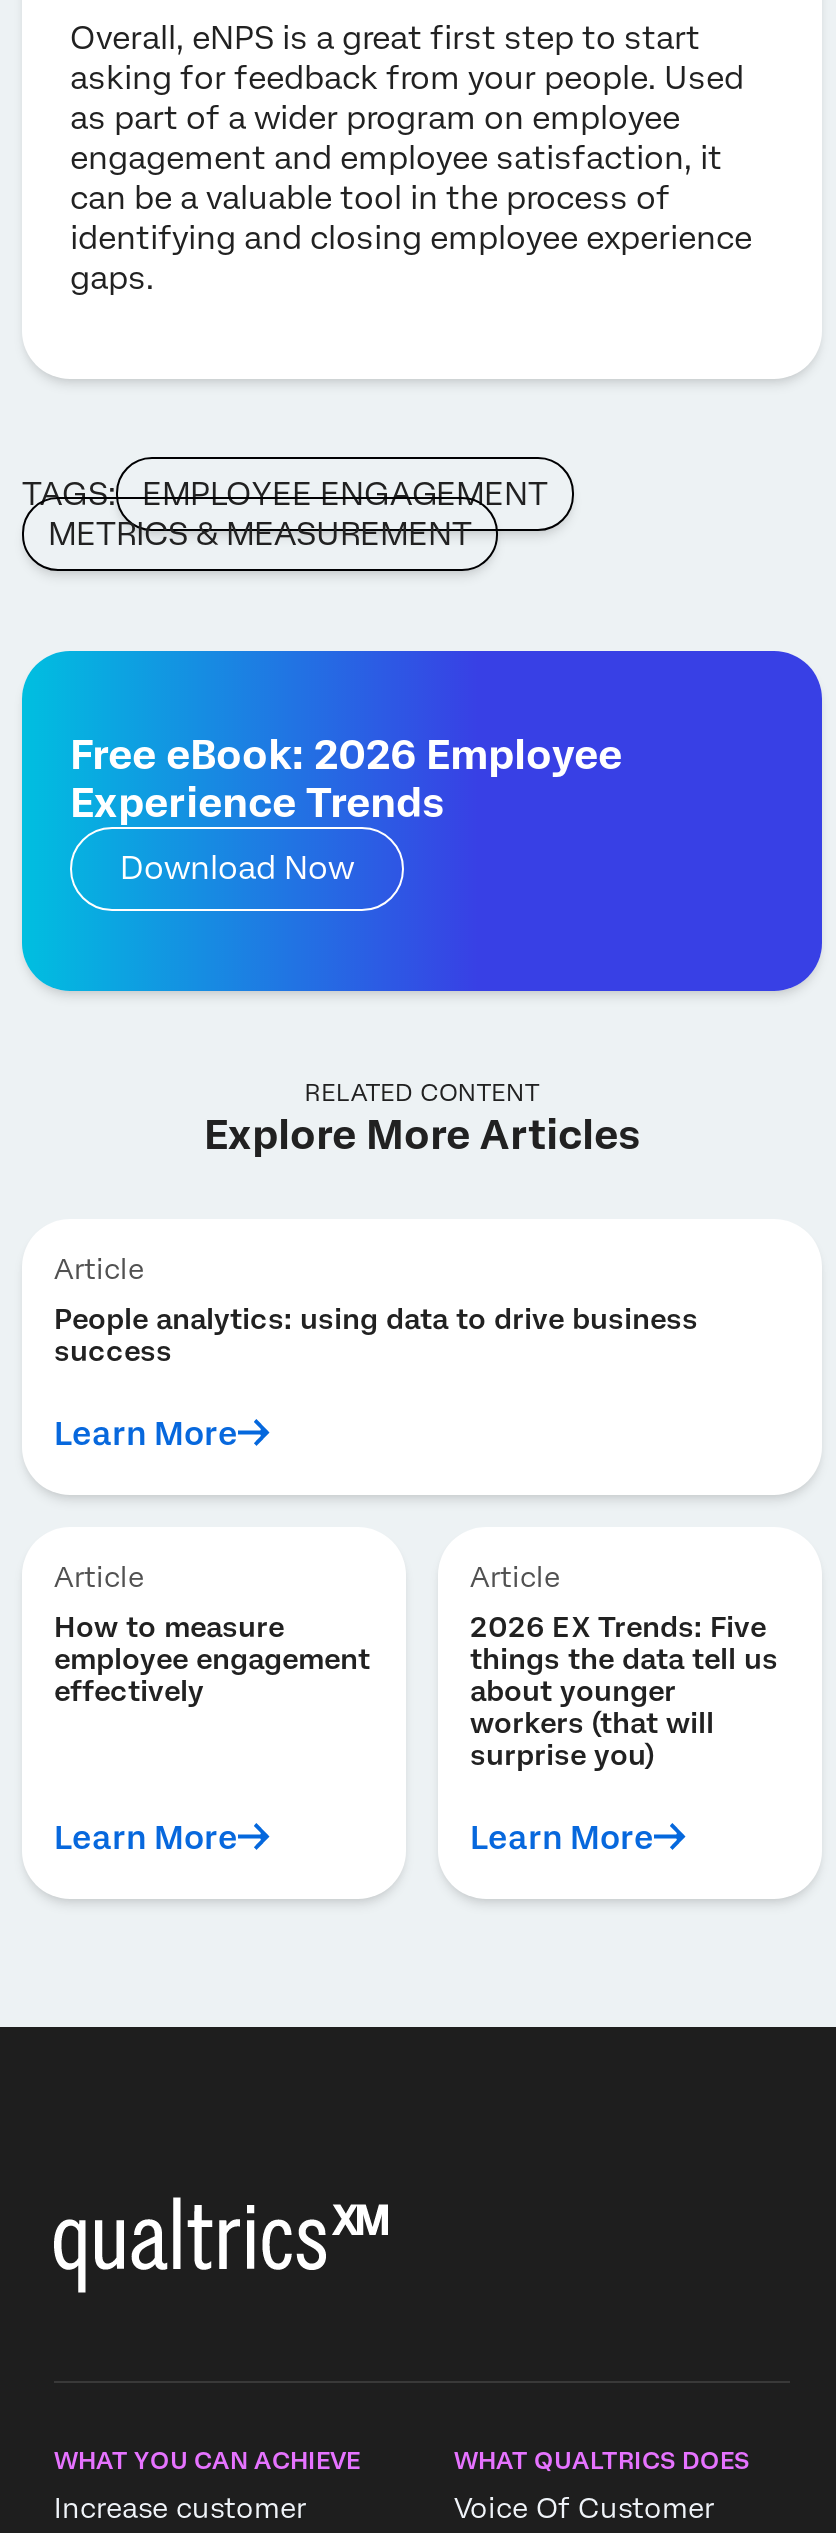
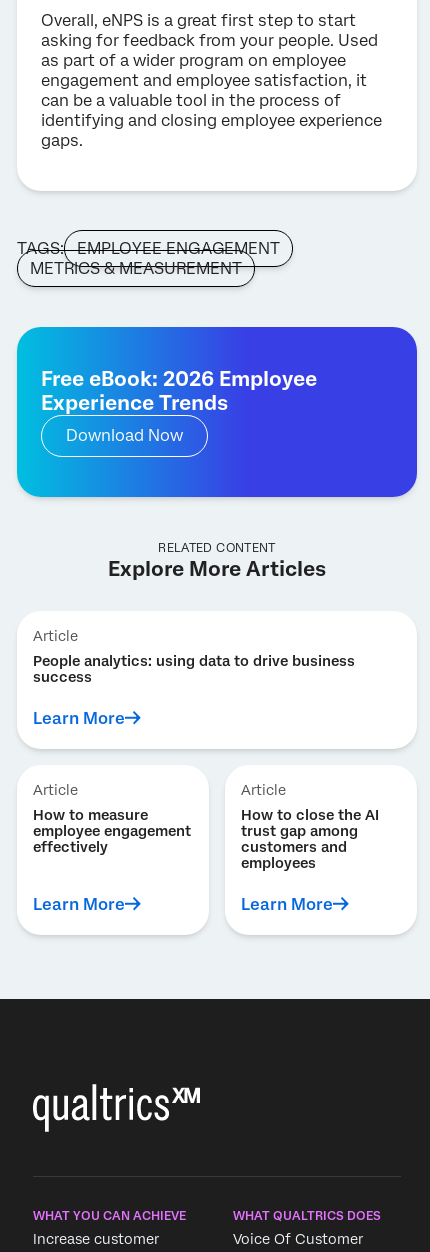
- 2026 EX Trends: Five
- things the data tell us
- about younger
- workers (that will
- surprise you)
+ How to close the AI
+ trust gap among
+ customers and
+ employees
